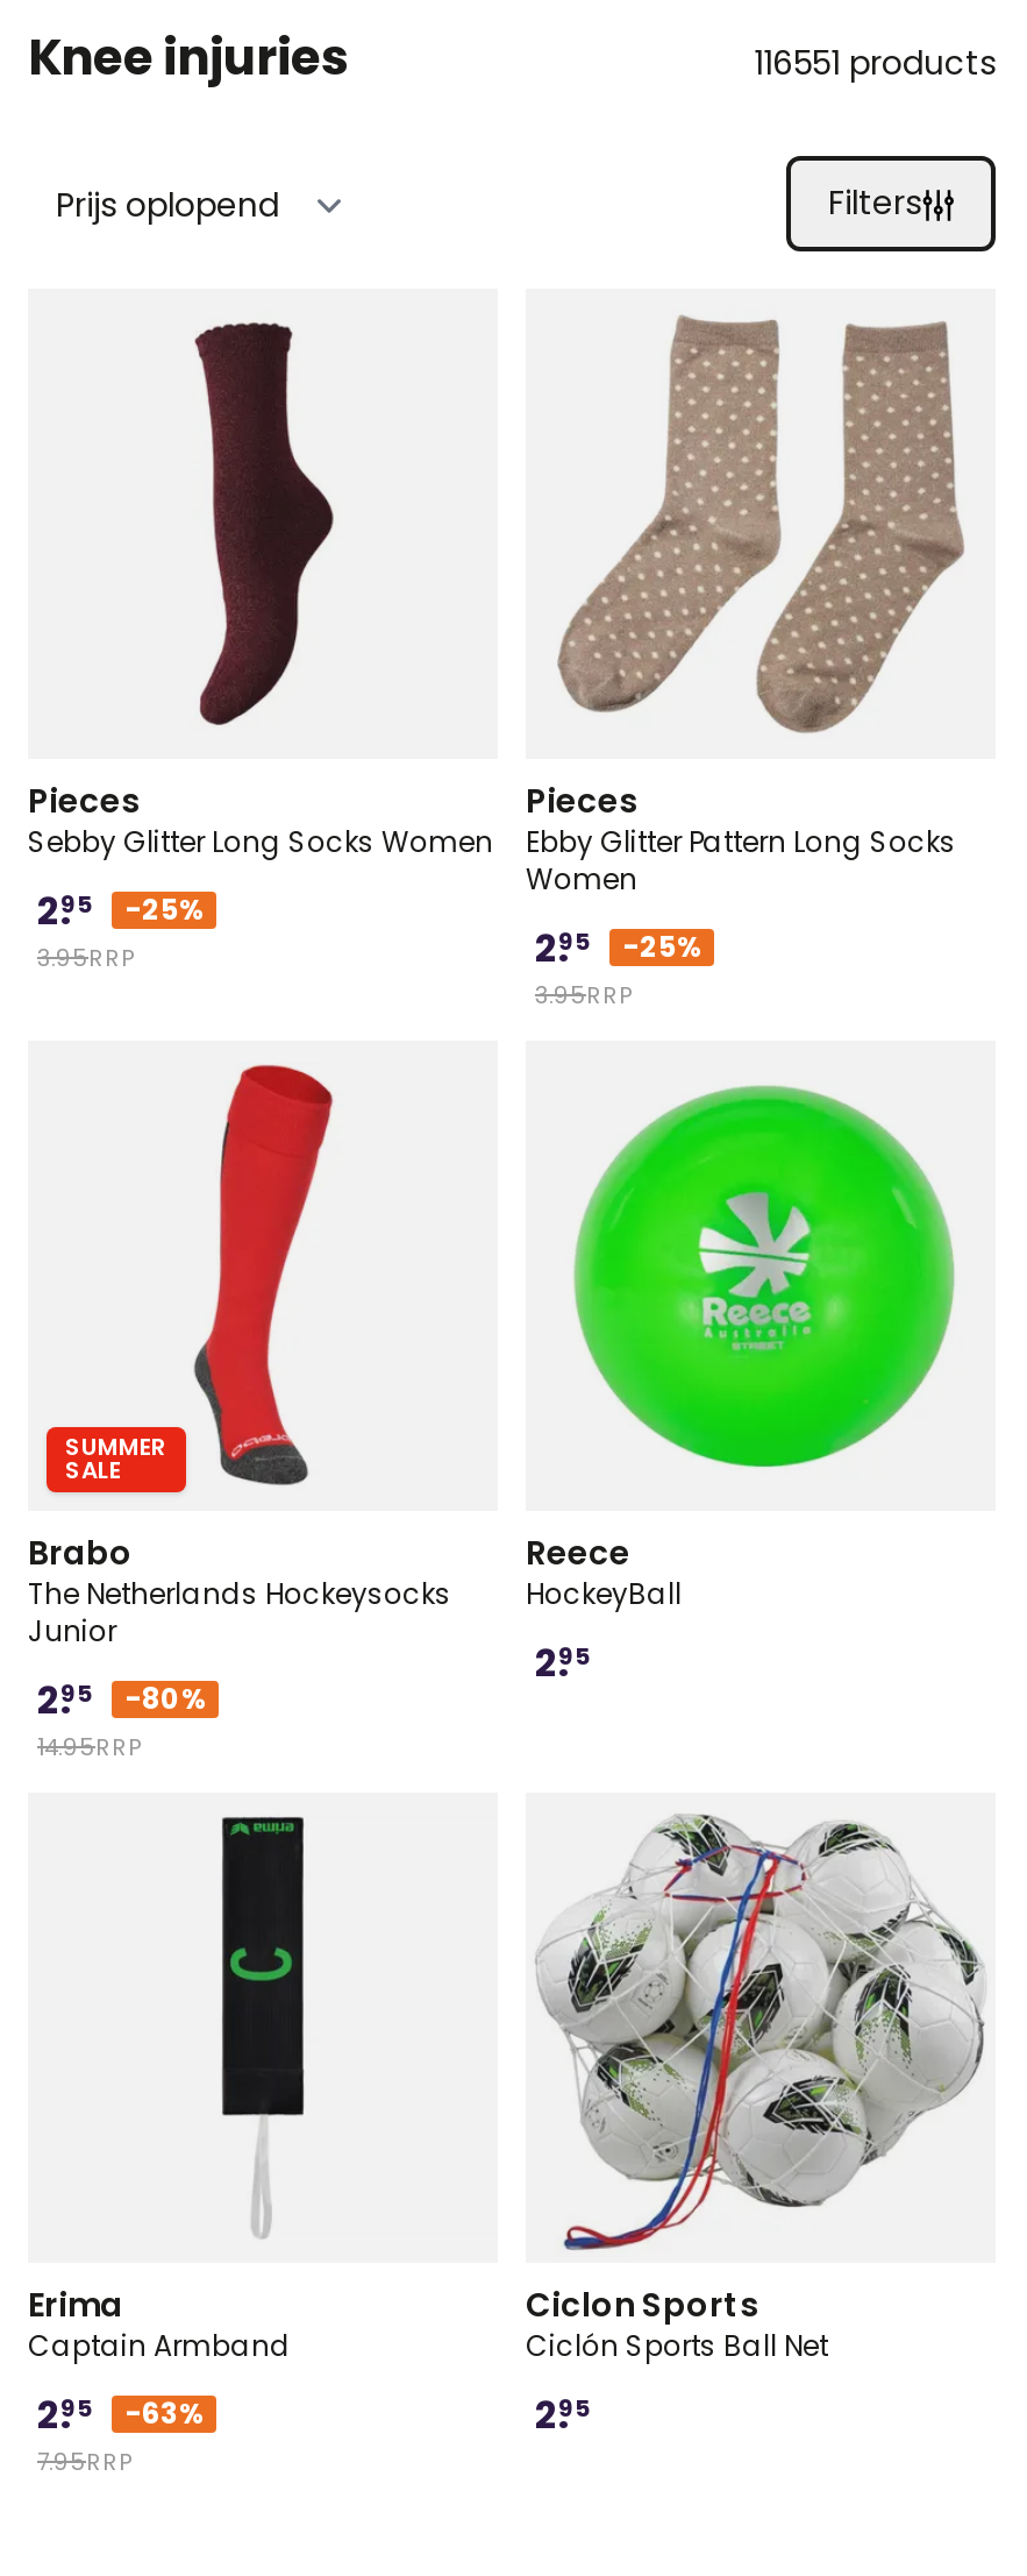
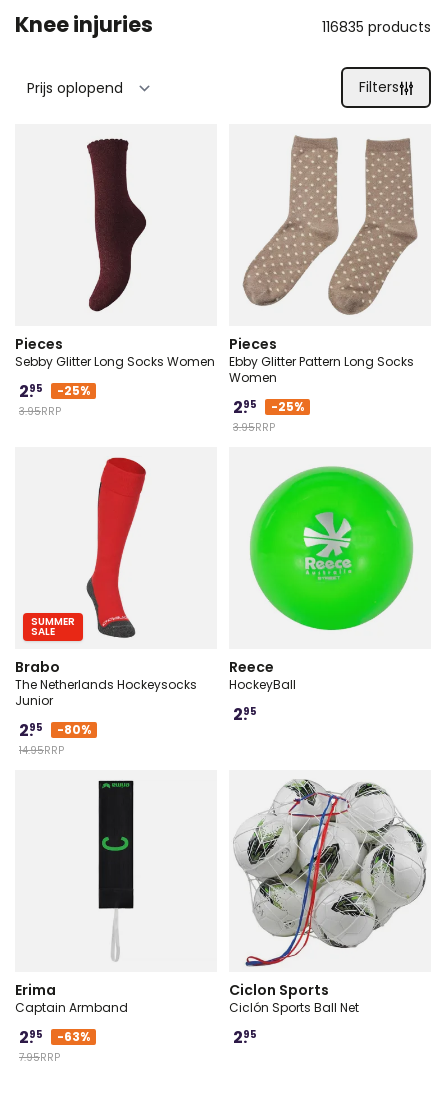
- 116551 products
+ 116835 products
